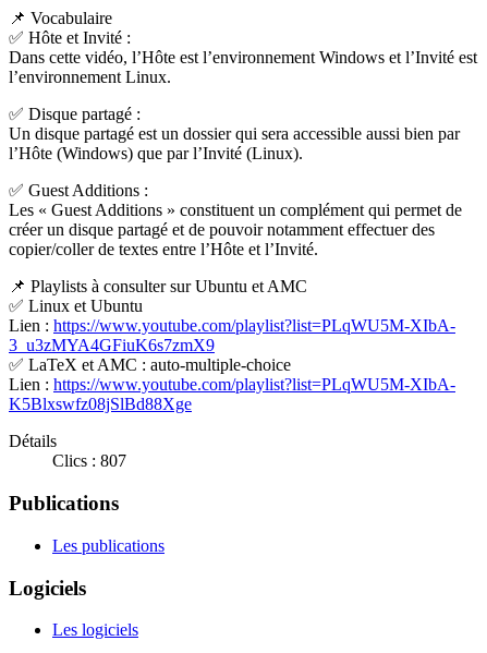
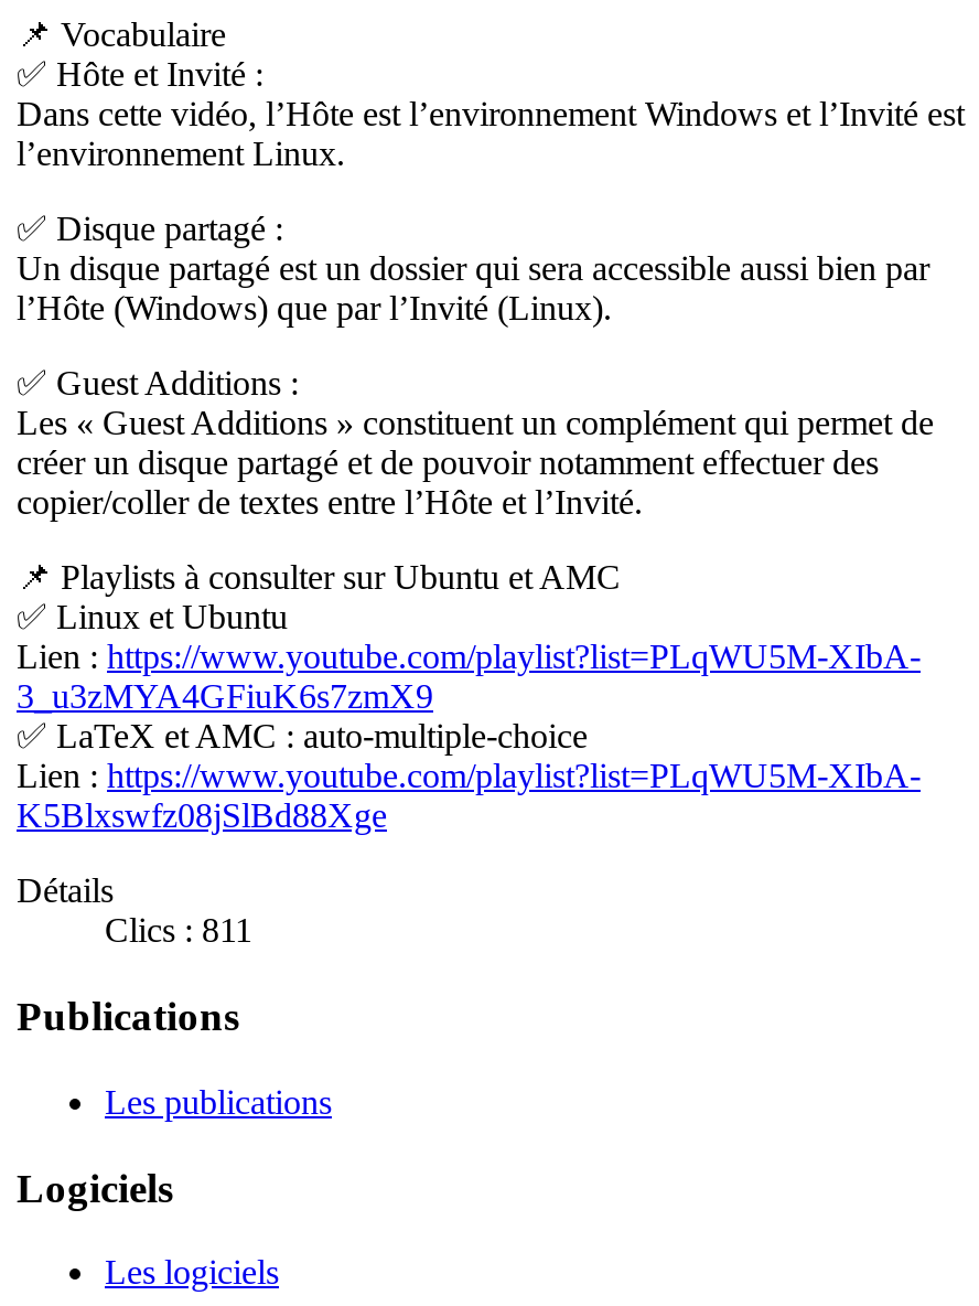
- Clics : 807
+ Clics : 811
